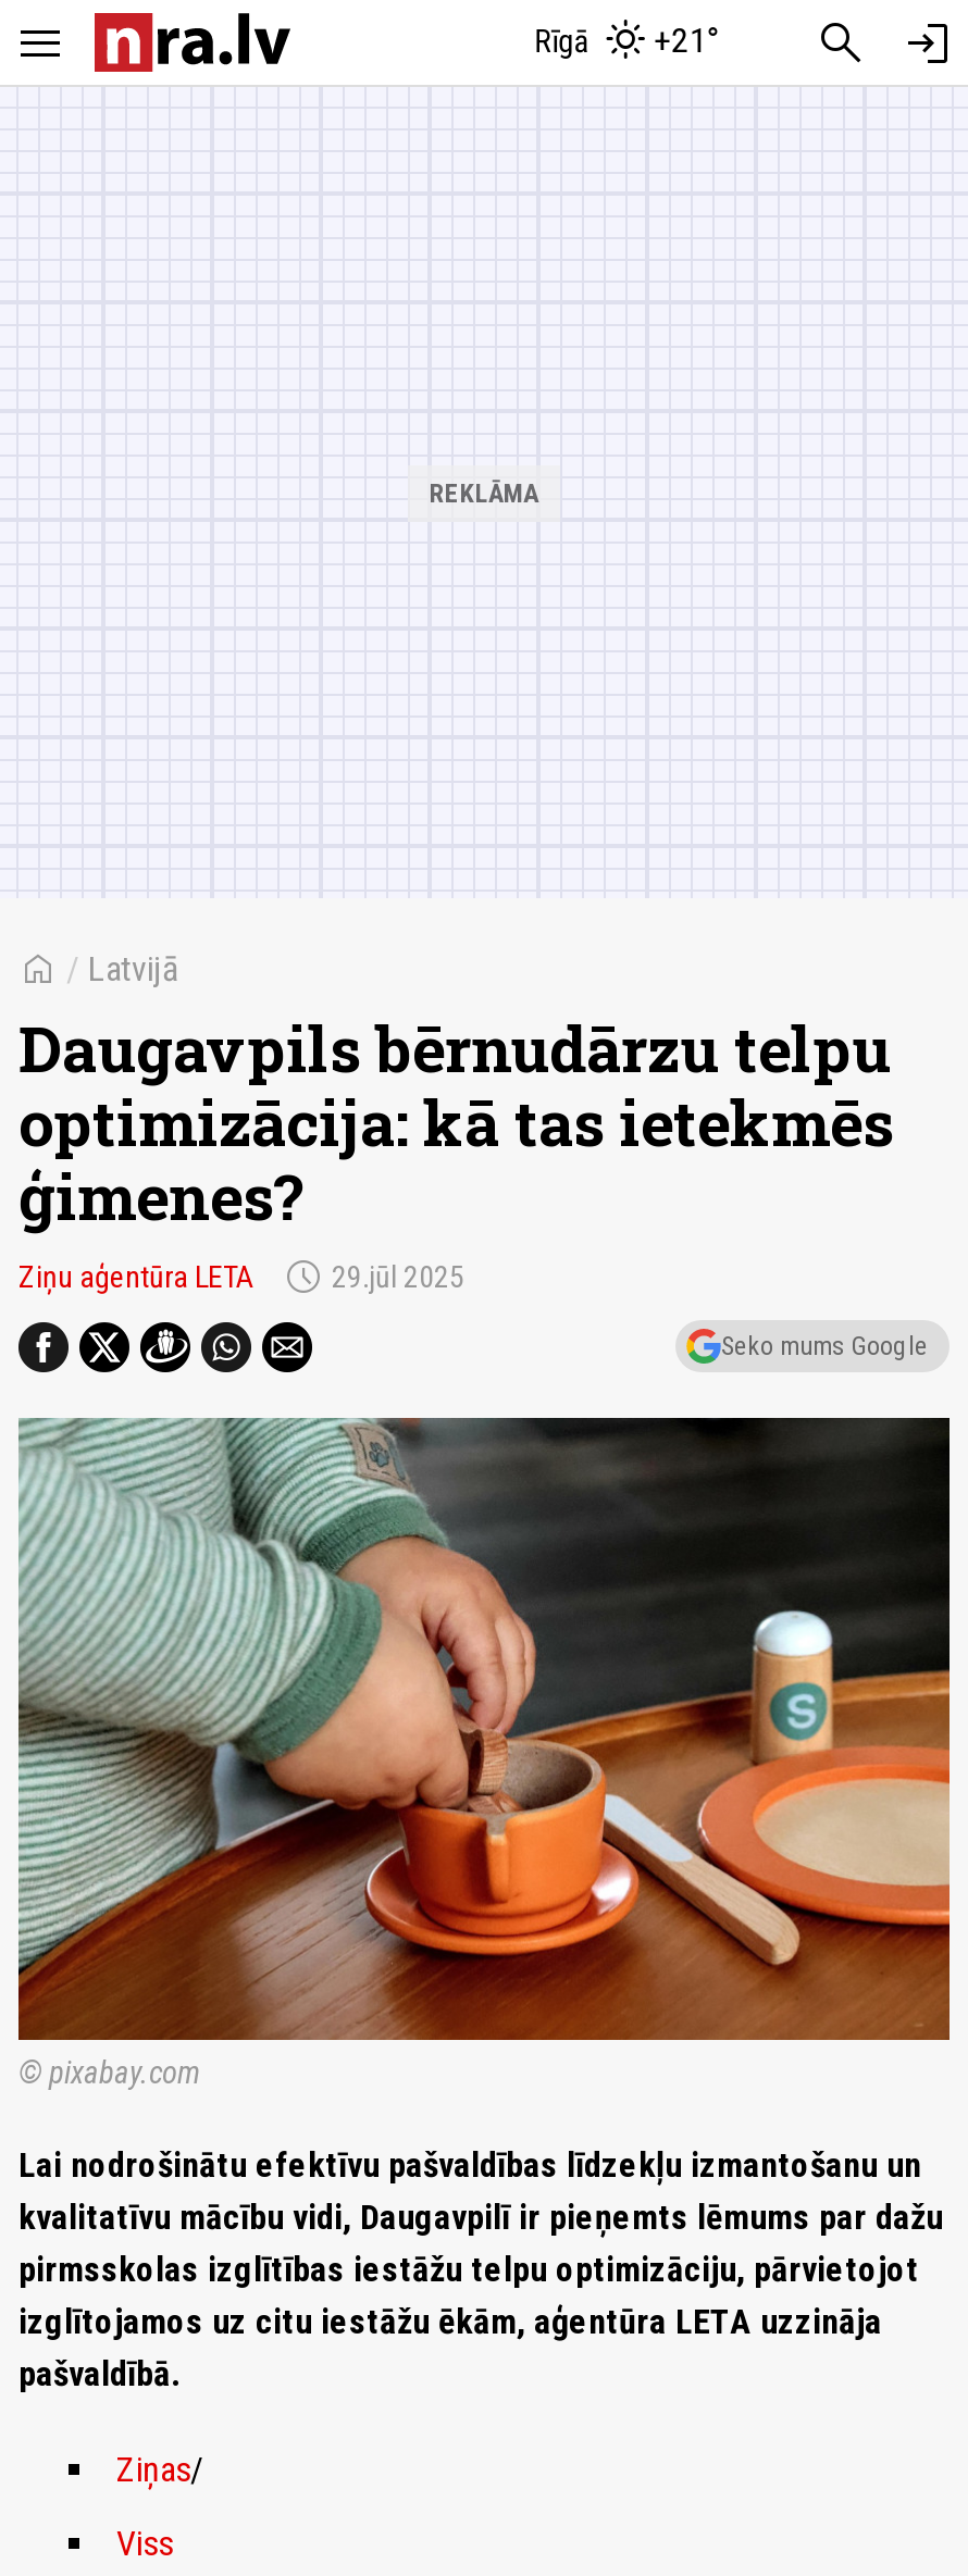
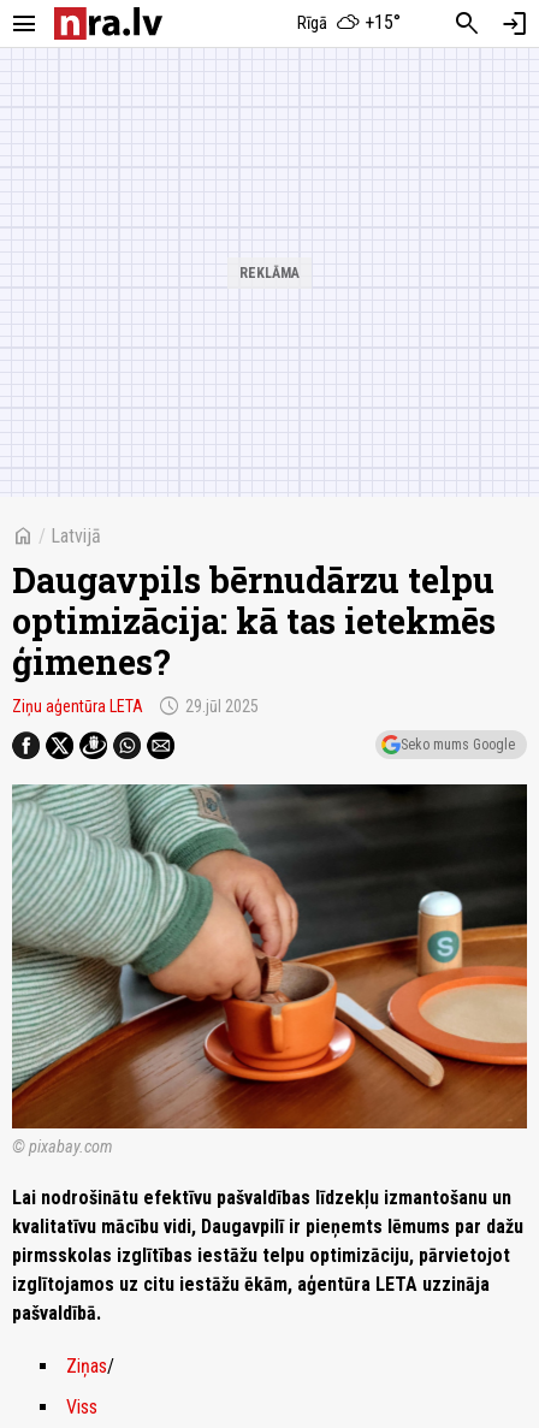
- Rīgā +21°
+ Rīgā +15°
